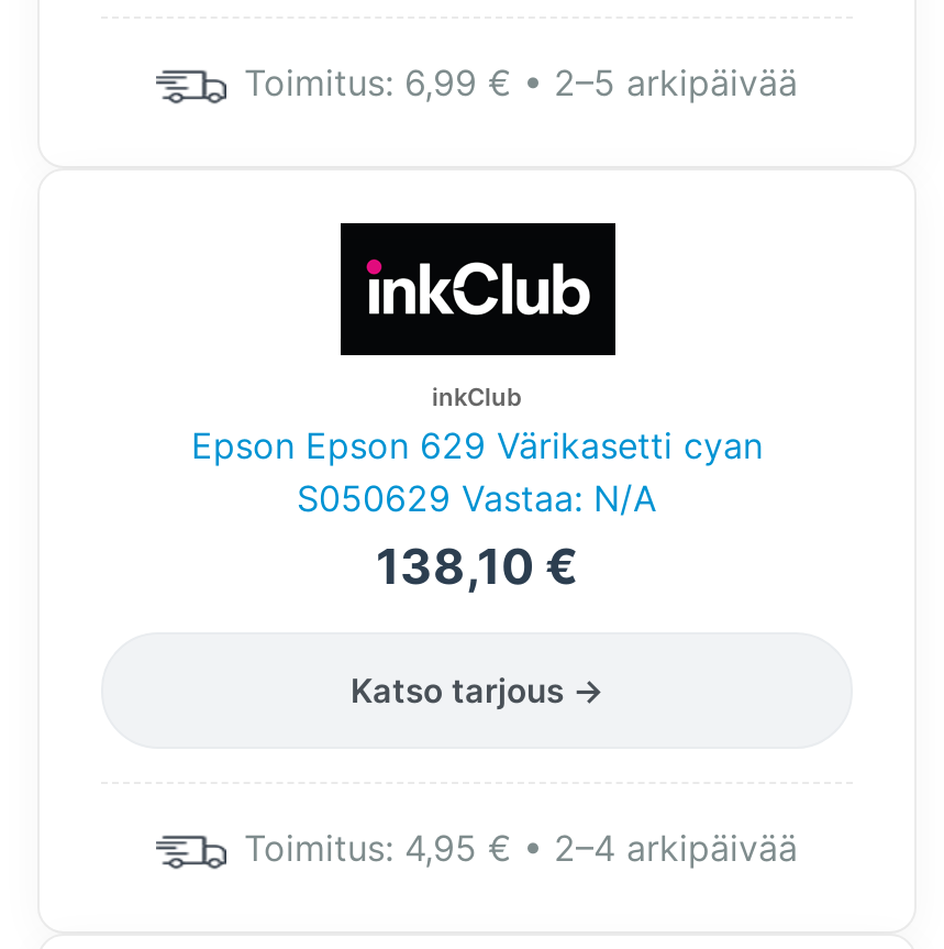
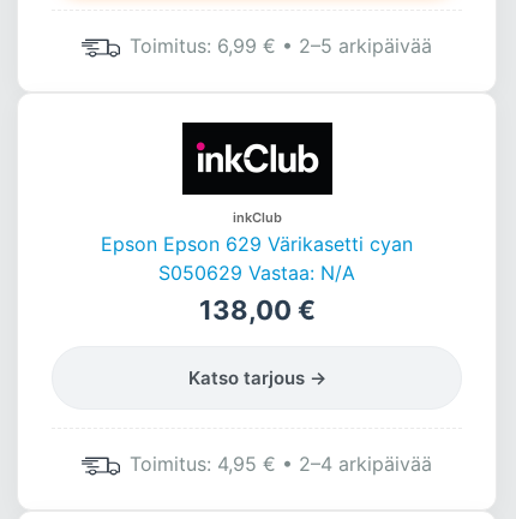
- 138,10 €
+ 138,00 €
